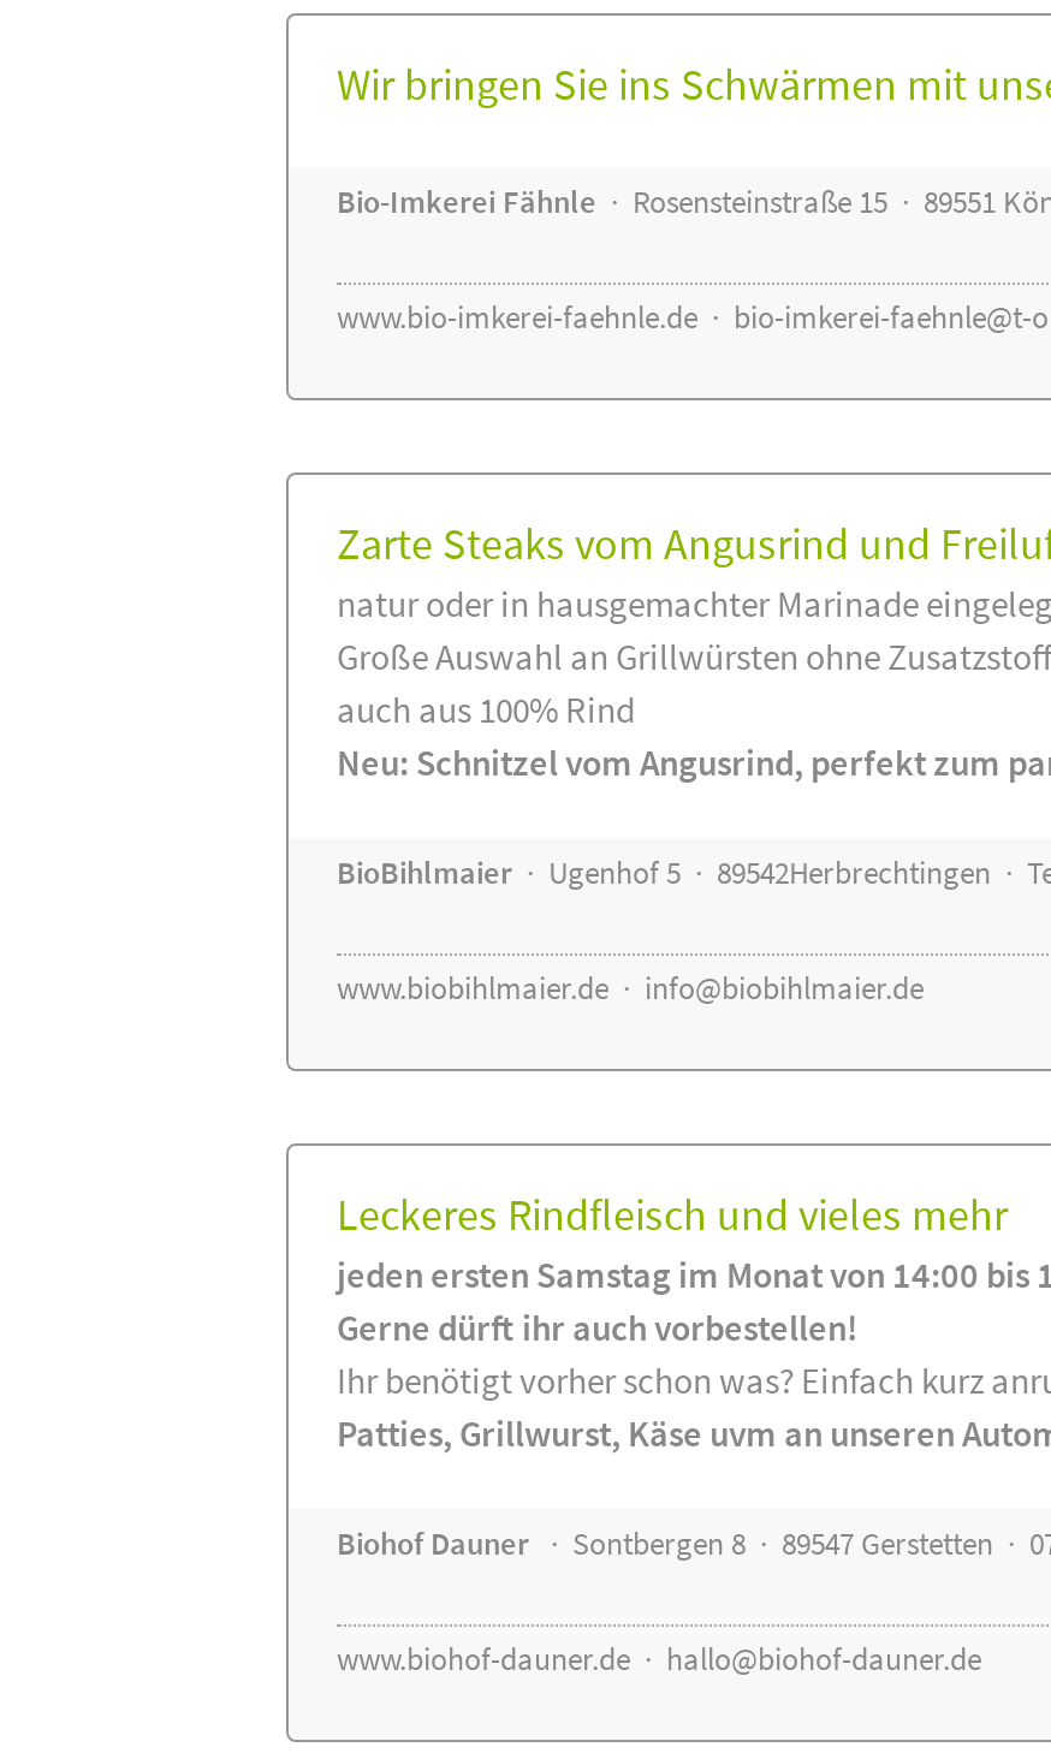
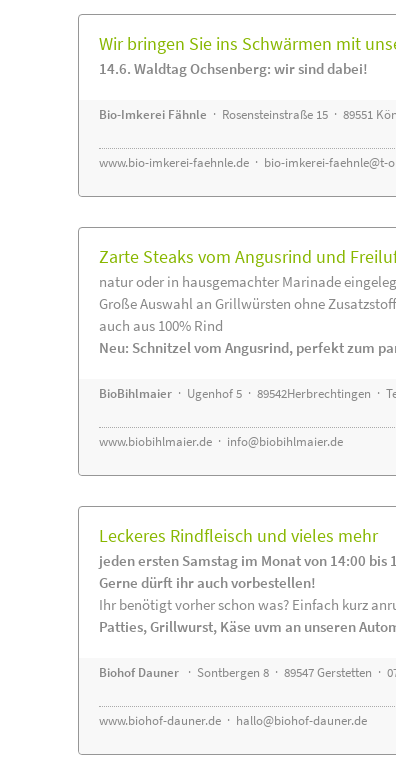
+ 14.6. Waldtag Ochsenberg: wir sind dabei!
